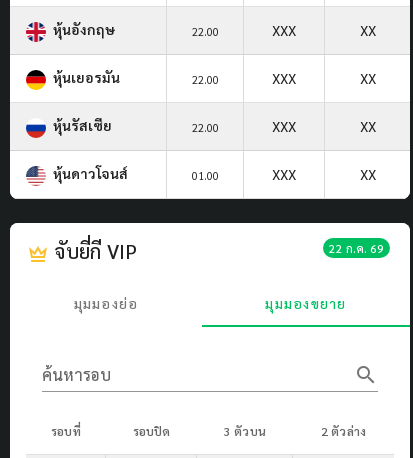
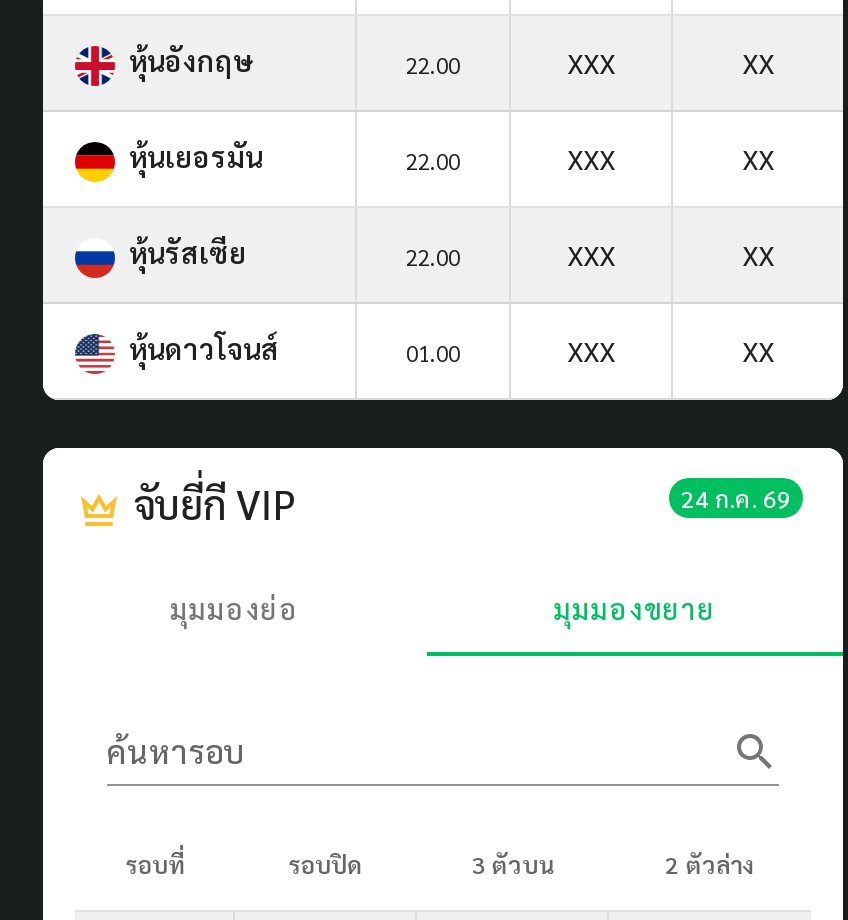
- 22 ก.ค. 69
+ 24 ก.ค. 69
